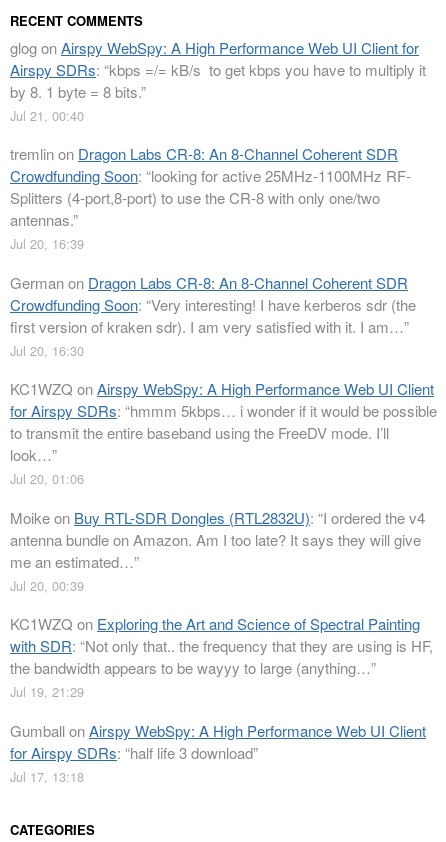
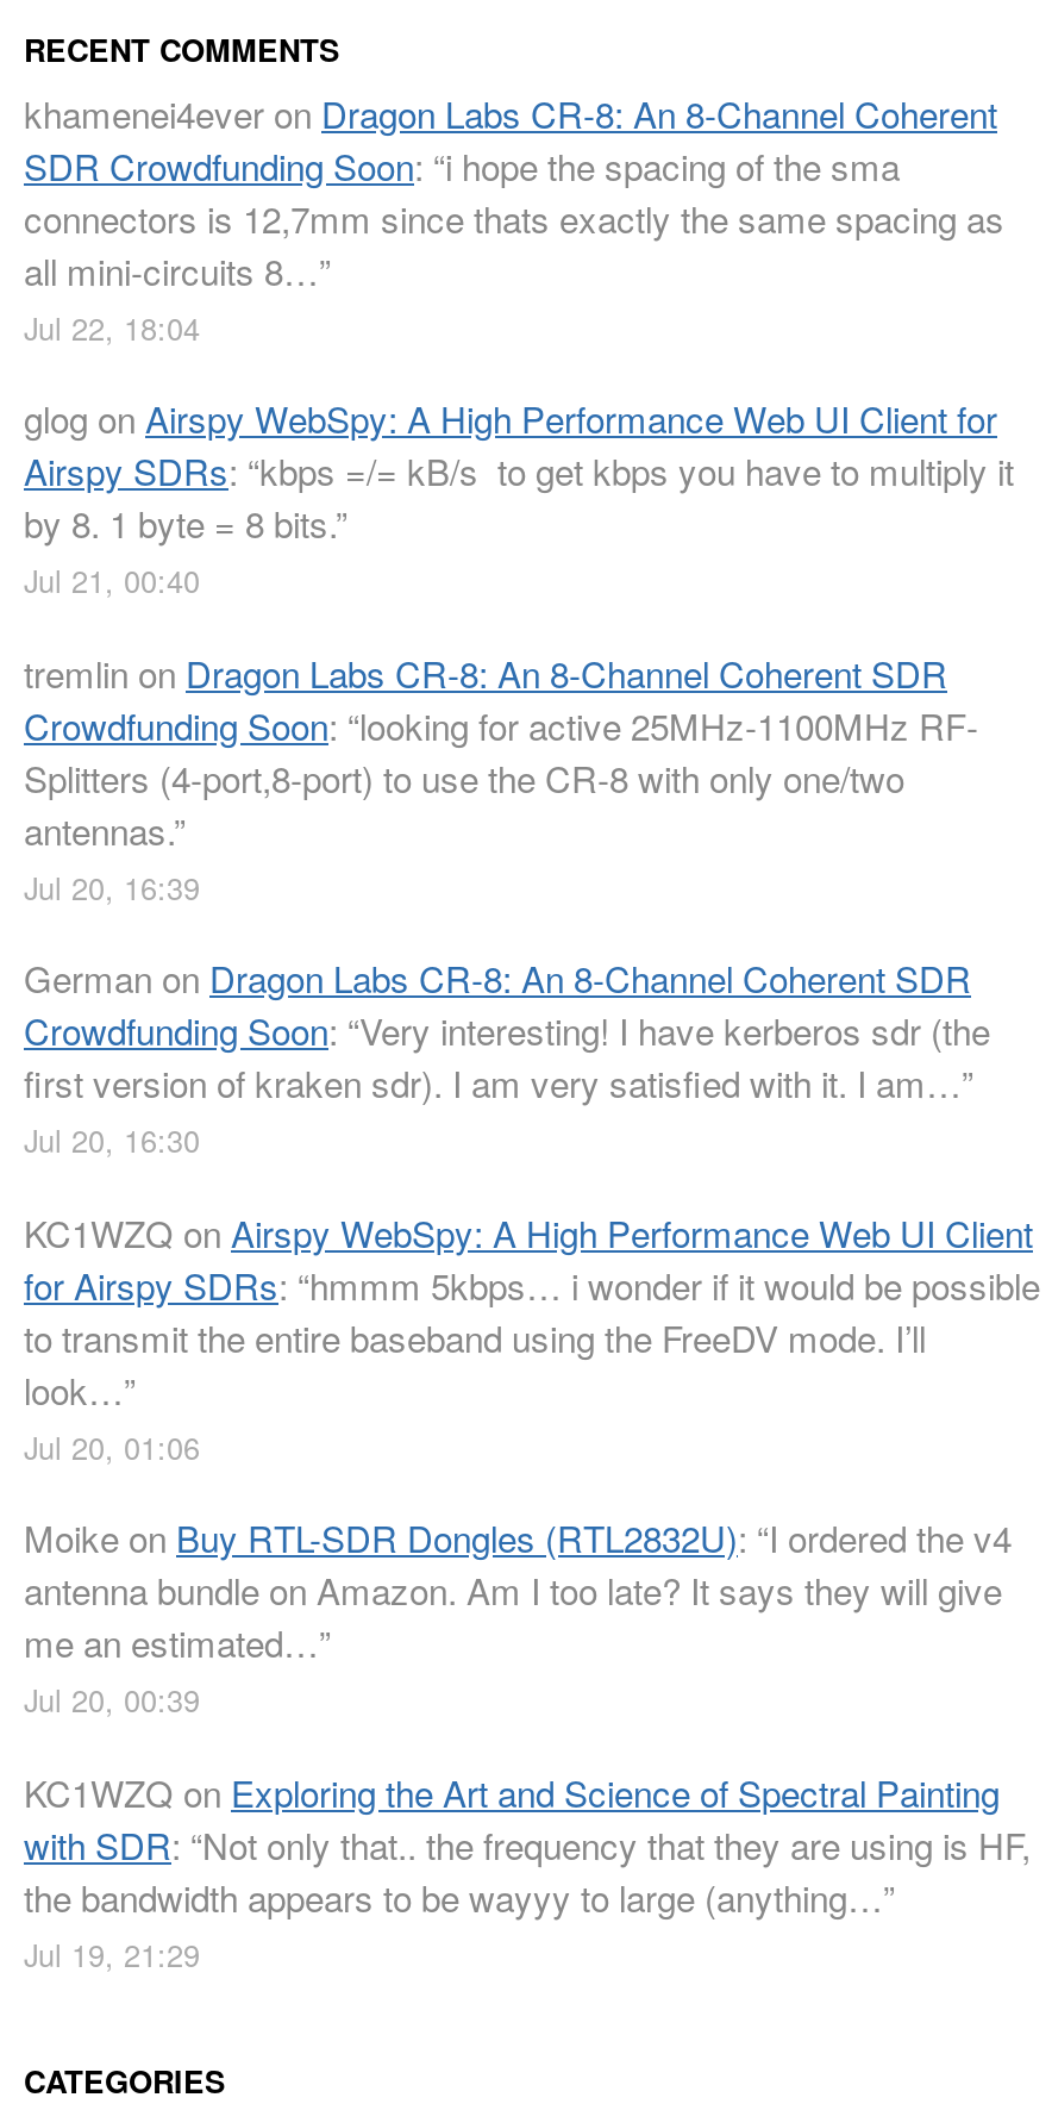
+ khamenei4ever on Dragon Labs CR-8: An 8-Channel Coherent
+ SDR Crowdfunding Soon: “i hope the spacing of the sma
+ connectors is 12,7mm since thats exactly the same spacing as
+ all mini-circuits 8…”
+ Jul 22, 18:04

moved down: glog on Airspy WebSpy: A High Performance Web UI Client for | Airspy SDRs: “kbps =/= kB/s to get kbps you have to multiply it | by 8. 1 byte = 8 bits.” | ... | the bandwidth appears to be wayyy to large (anything…” | Jul 19, 21:29

- Gumball on Airspy WebSpy: A High Performance Web UI Client
- for Airspy SDRs: “half life 3 download”
- Jul 17, 13:18
